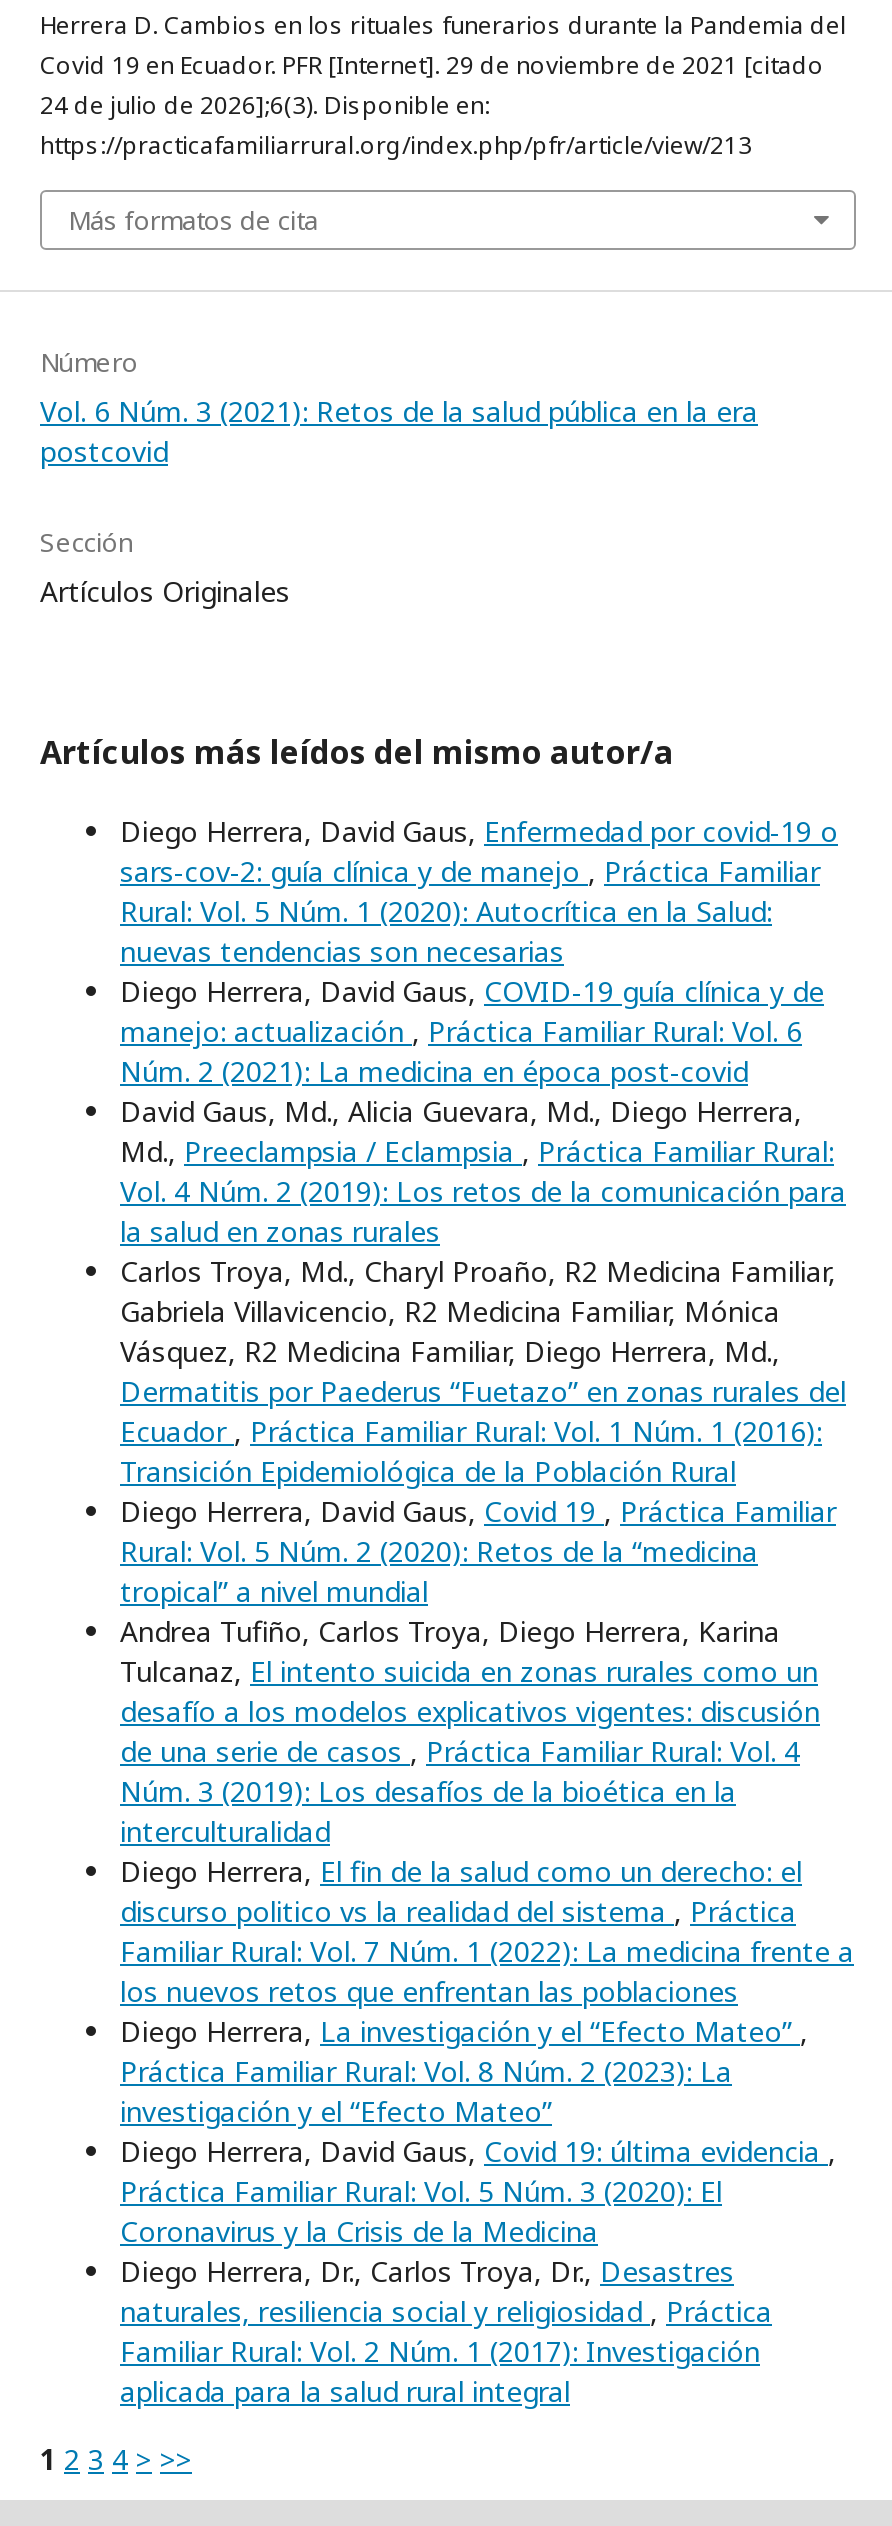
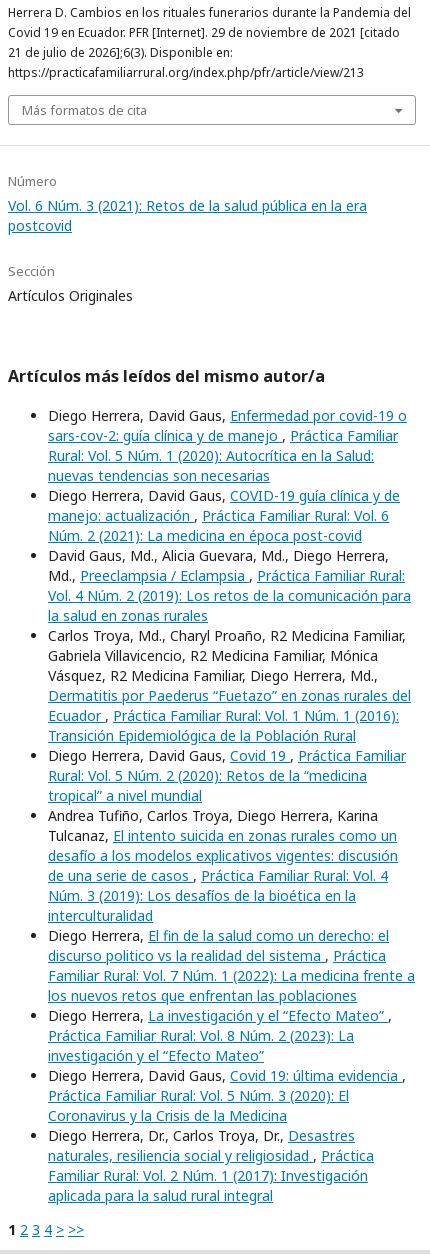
- 24 de julio de 2026];6(3). Disponible en:
+ 21 de julio de 2026];6(3). Disponible en:
